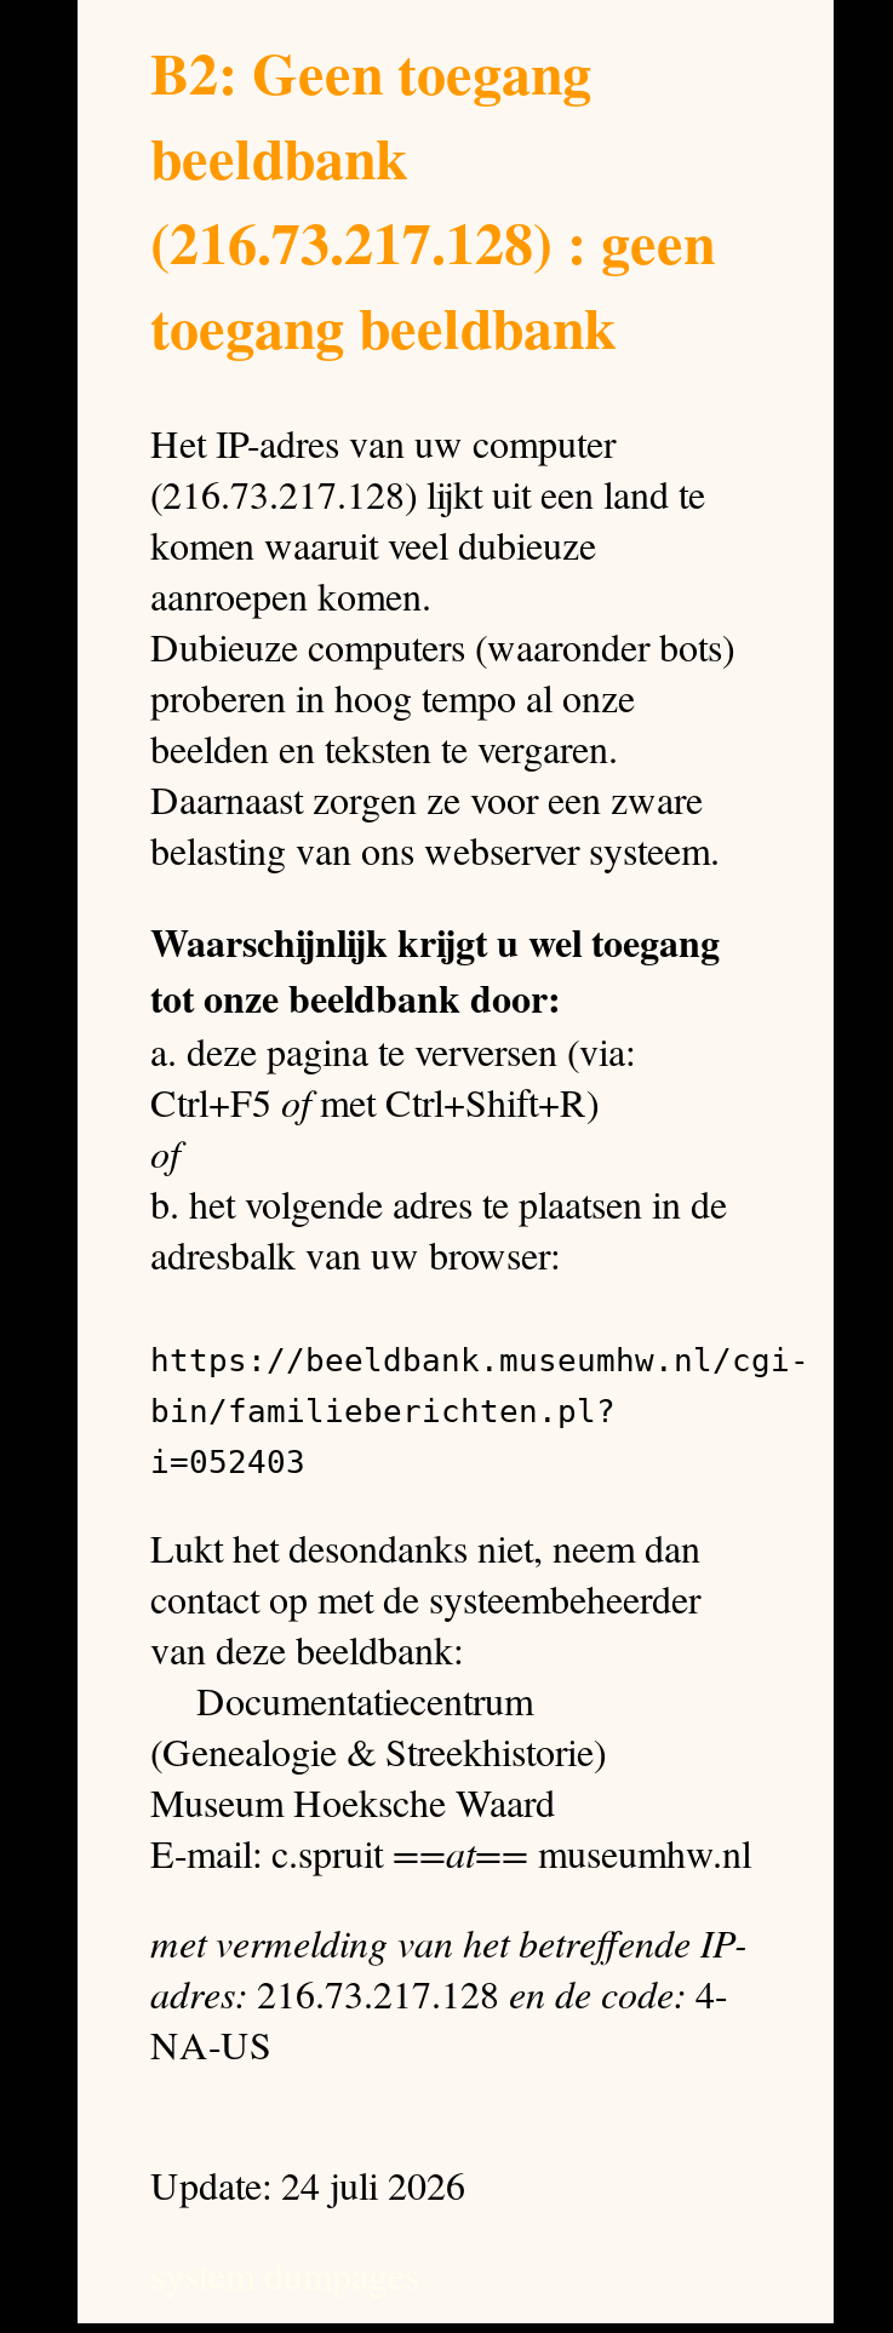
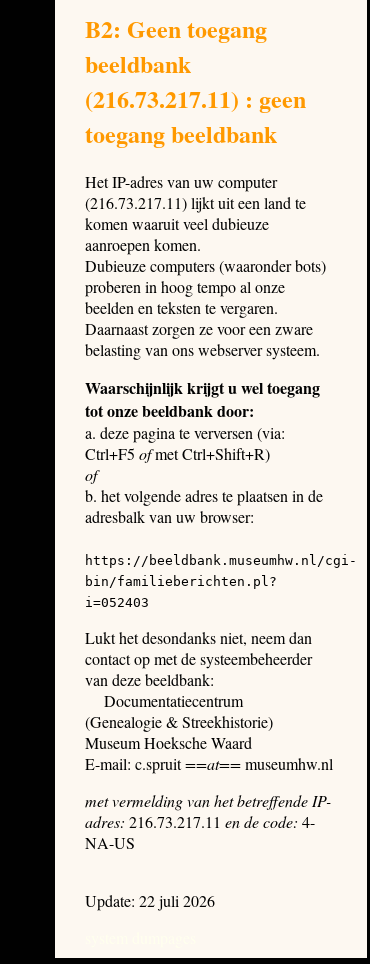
- (216.73.217.128) : geen
+ (216.73.217.11) : geen

- (216.73.217.128) lijkt uit een land te
+ (216.73.217.11) lijkt uit een land te

- adres: 216.73.217.128 en de code: 4-
+ adres: 216.73.217.11 en de code: 4-

- Update: 24 juli 2026
+ Update: 22 juli 2026
